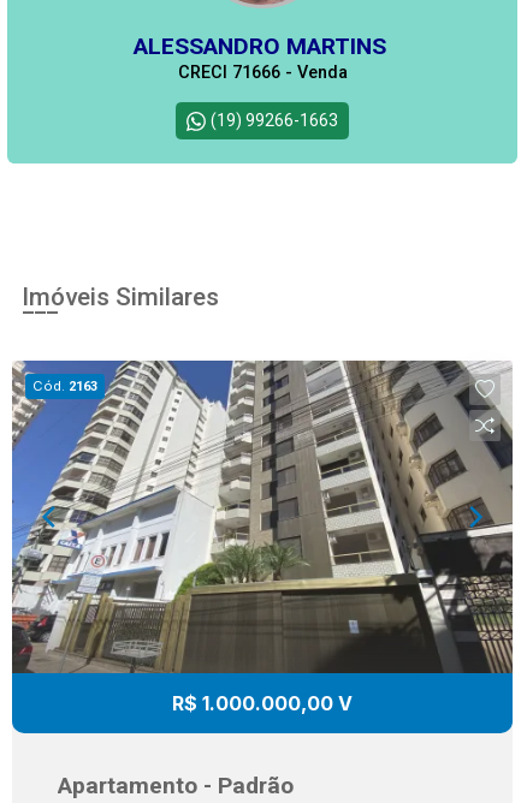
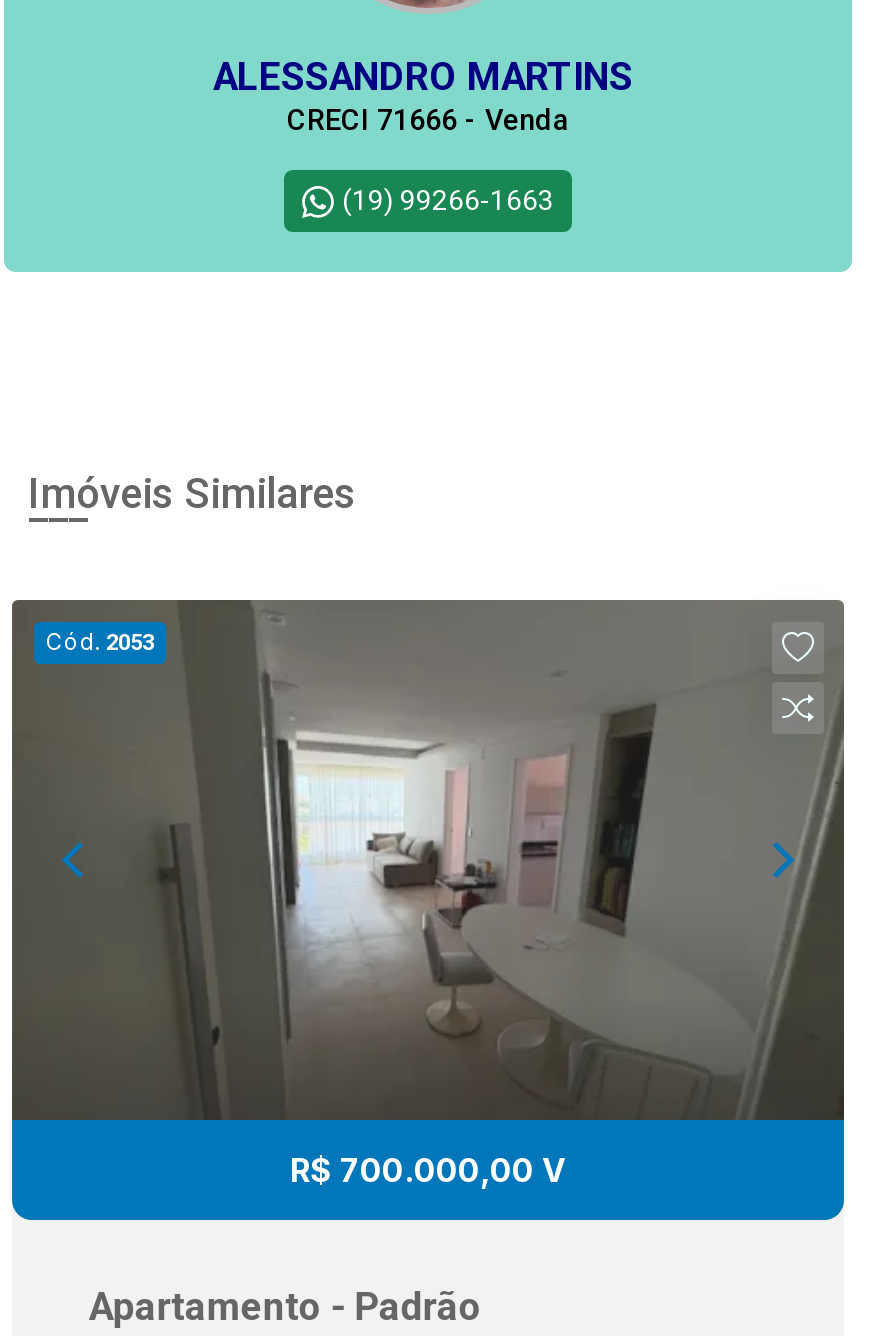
- [image]
- Cód. 2163
+ [image]
+ Cód. 2053

- R$ 1.000.000,00 V
+ R$ 700.000,00 V
